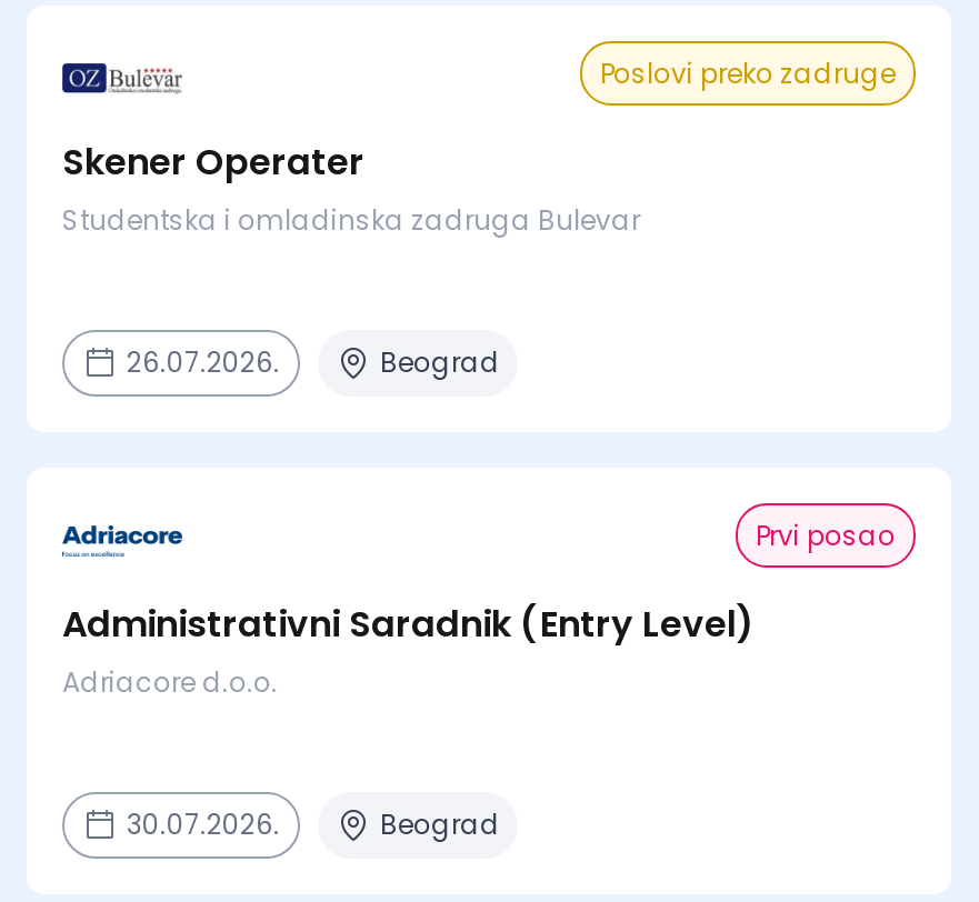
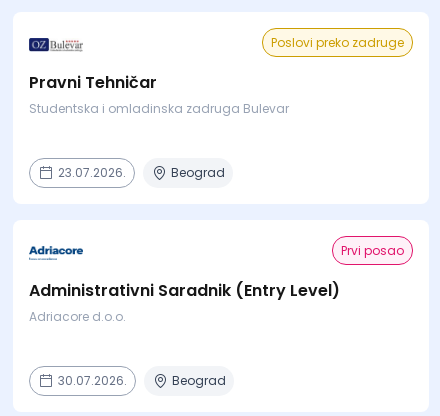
- Skener Operater
+ Pravni Tehničar

- 26.07.2026.
+ 23.07.2026.
